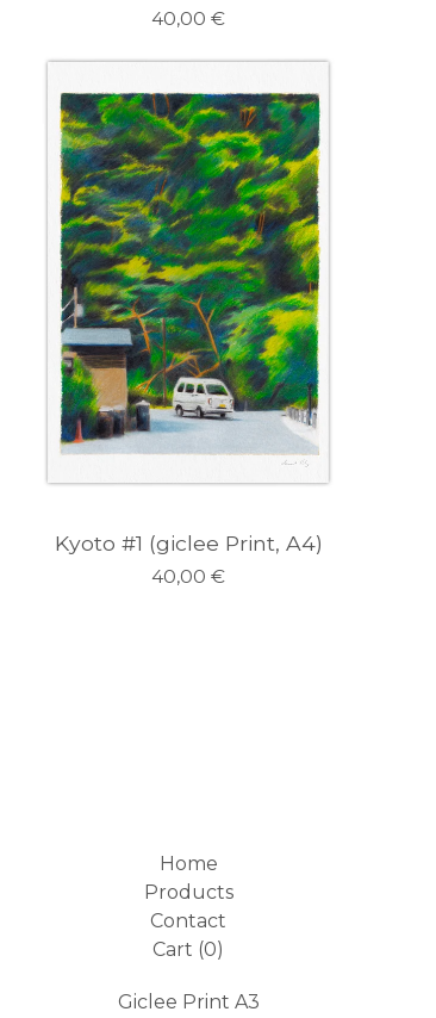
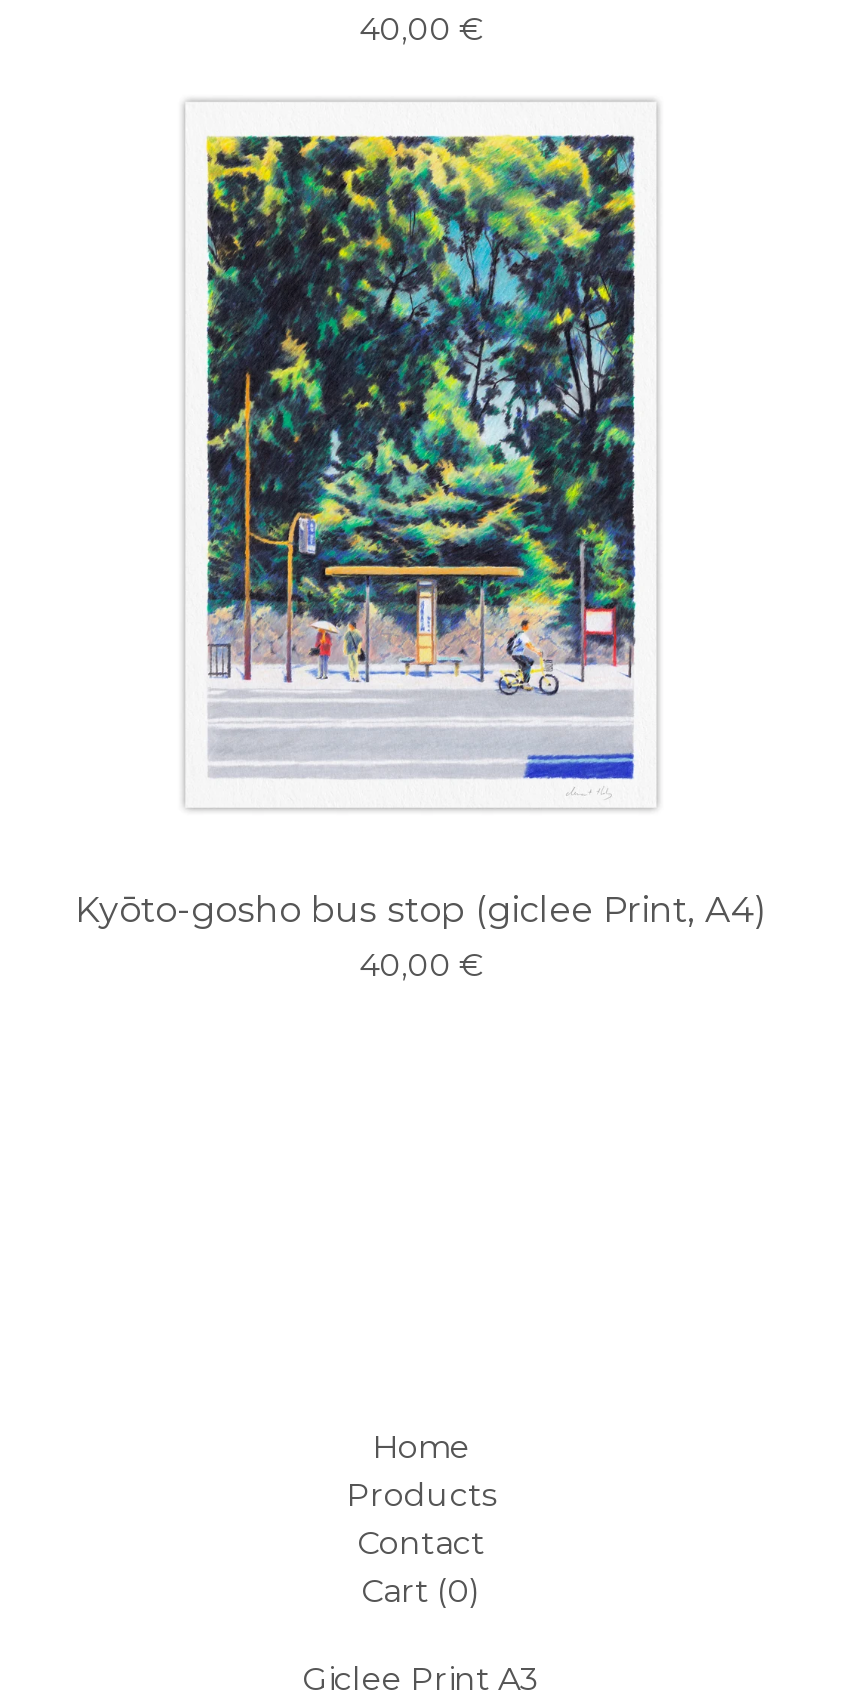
- [image]
+ [image]

- Kyoto #1 (giclee Print, A4)
+ Kyōto-gosho bus stop (giclee Print, A4)
